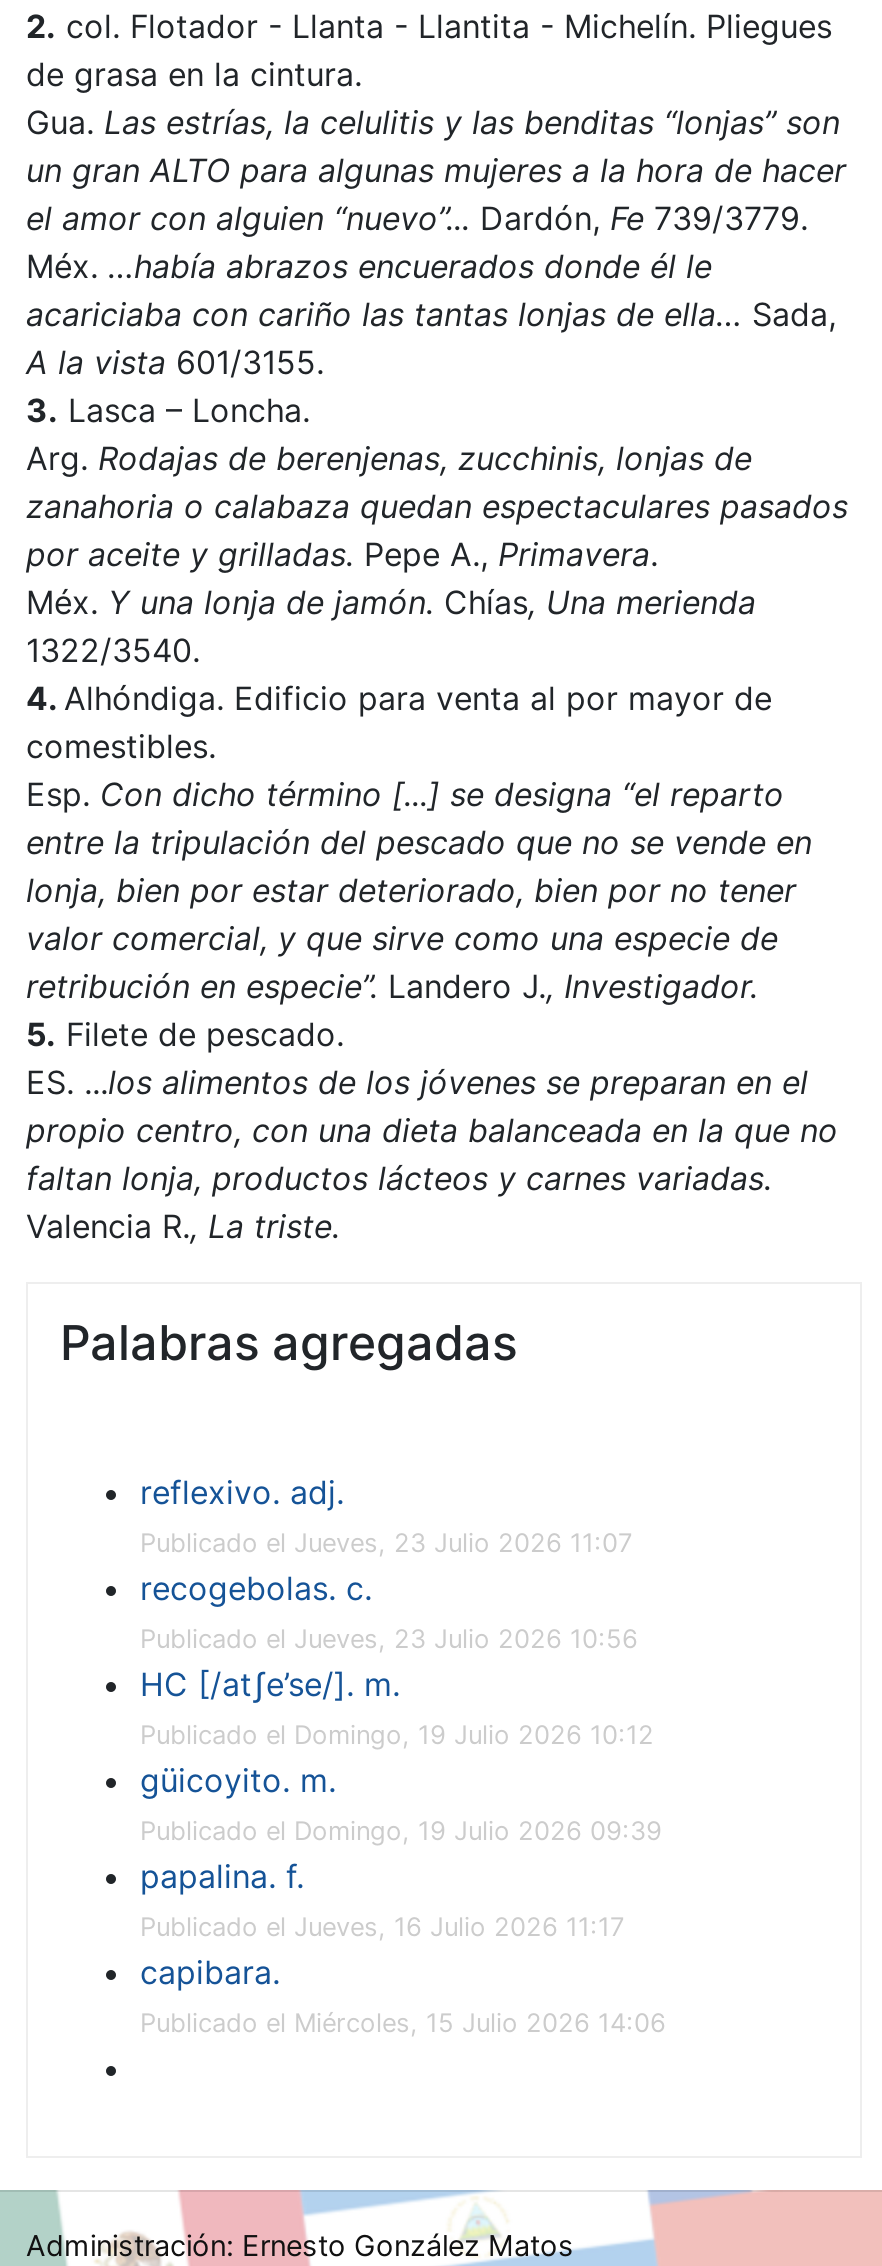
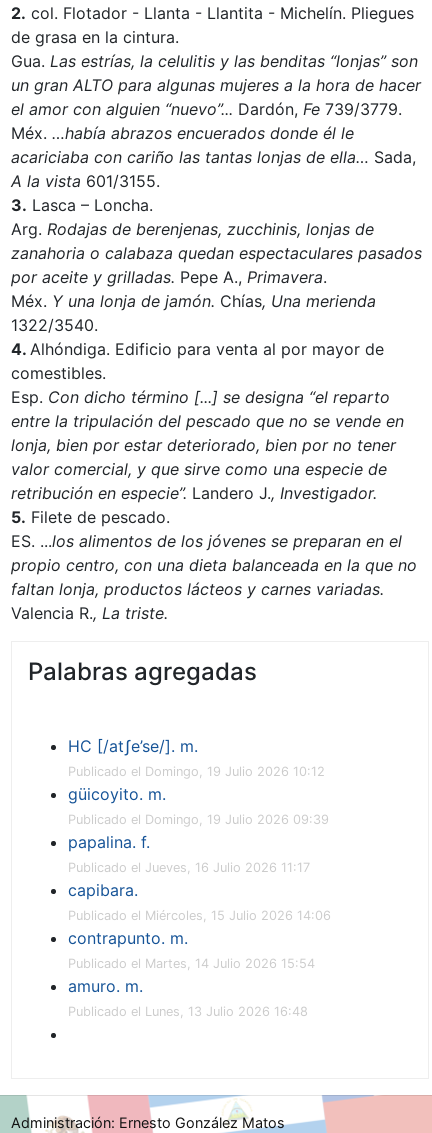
- reflexivo. adj.
- Publicado el Jueves, 23 Julio 2026 11:07
- recogebolas. c.
- Publicado el Jueves, 23 Julio 2026 10:56

moved up: HC [/atʃe’se/]. m. | Publicado el Domingo, 19 Julio 2026 10:12 | güicoyito. m. | Publicado el Domingo, 19 Julio 2026 09:39 | papalina. f. | Publicado el Jueves, 16 Julio 2026 11:17 | capibara. | Publicado el Miércoles, 15 Julio 2026 14:06

+ contrapunto. m.
+ Publicado el Martes, 14 Julio 2026 15:54
+ amuro. m.
+ Publicado el Lunes, 13 Julio 2026 16:48
